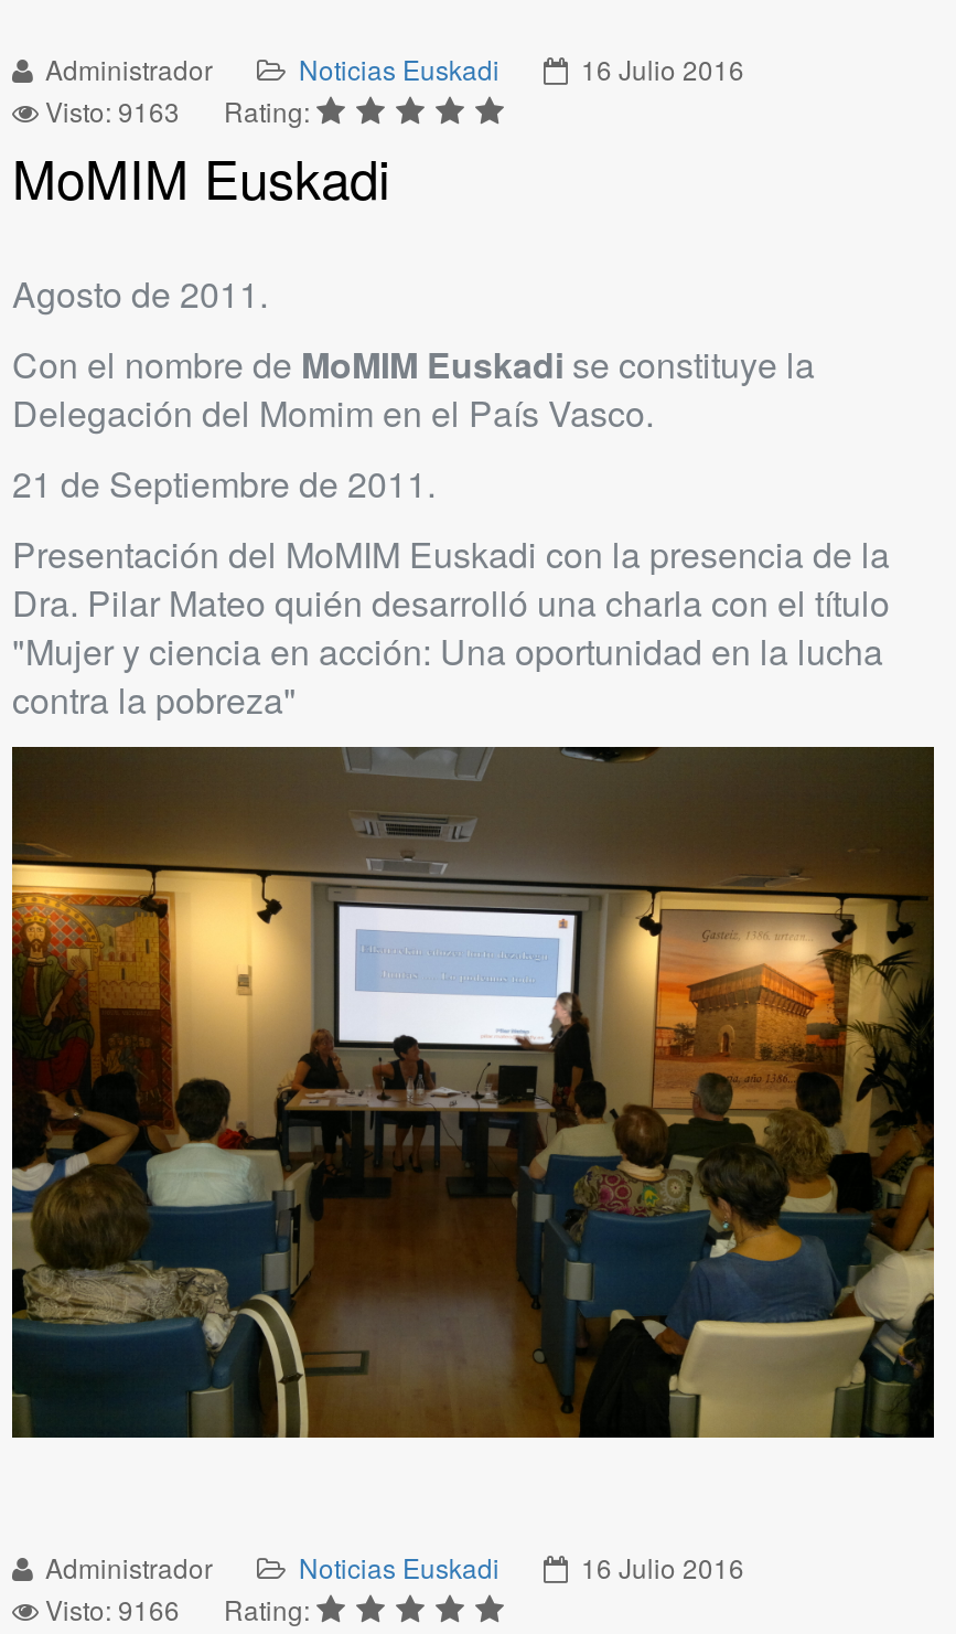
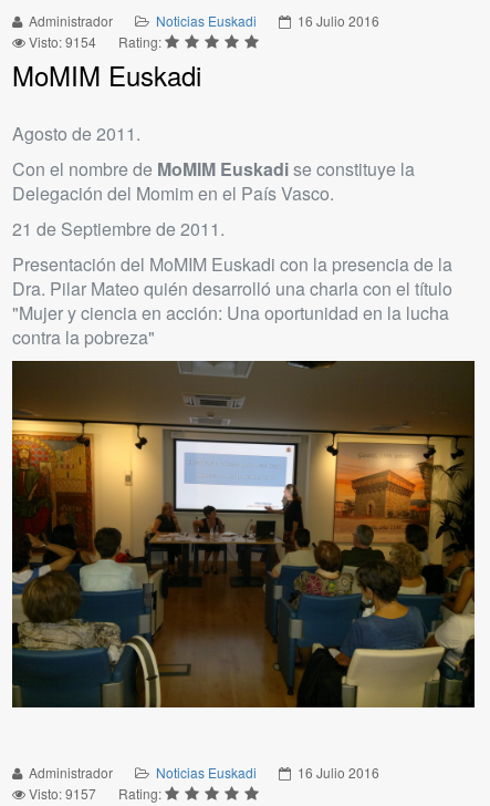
- Visto: 9163 Rating:
+ Visto: 9154 Rating:

- Visto: 9166 Rating:
+ Visto: 9157 Rating:
